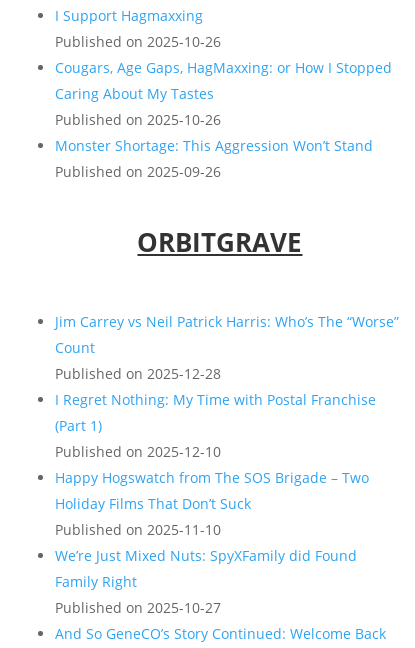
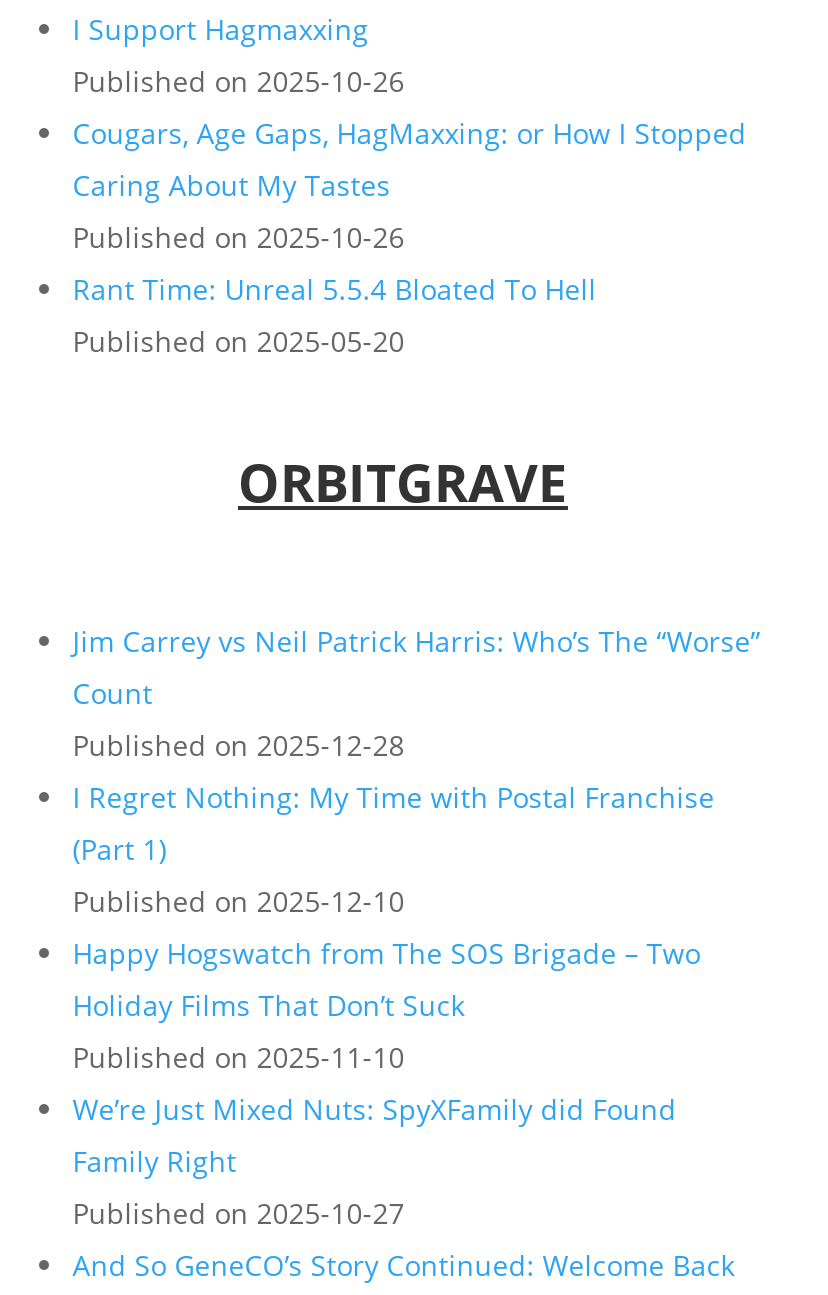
- Monster Shortage: This Aggression Won’t Stand
- Published on 2025-09-26
+ Rant Time: Unreal 5.5.4 Bloated To Hell
+ Published on 2025-05-20
